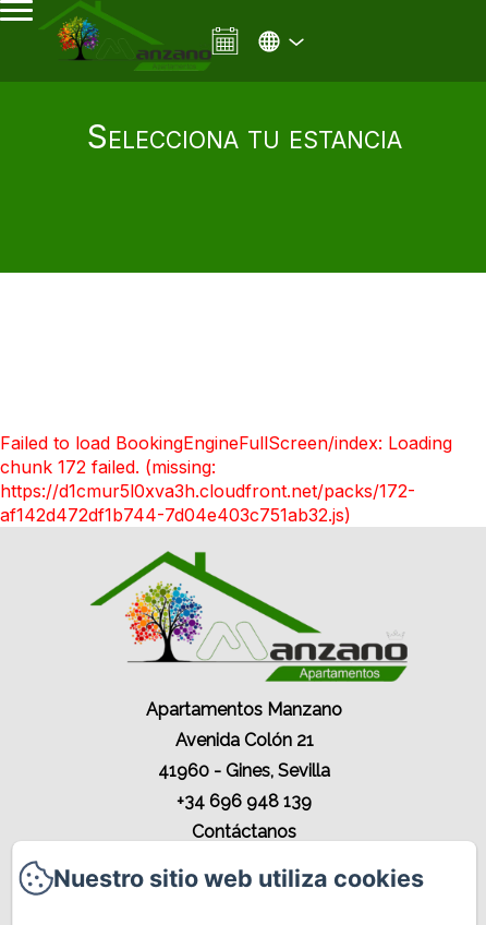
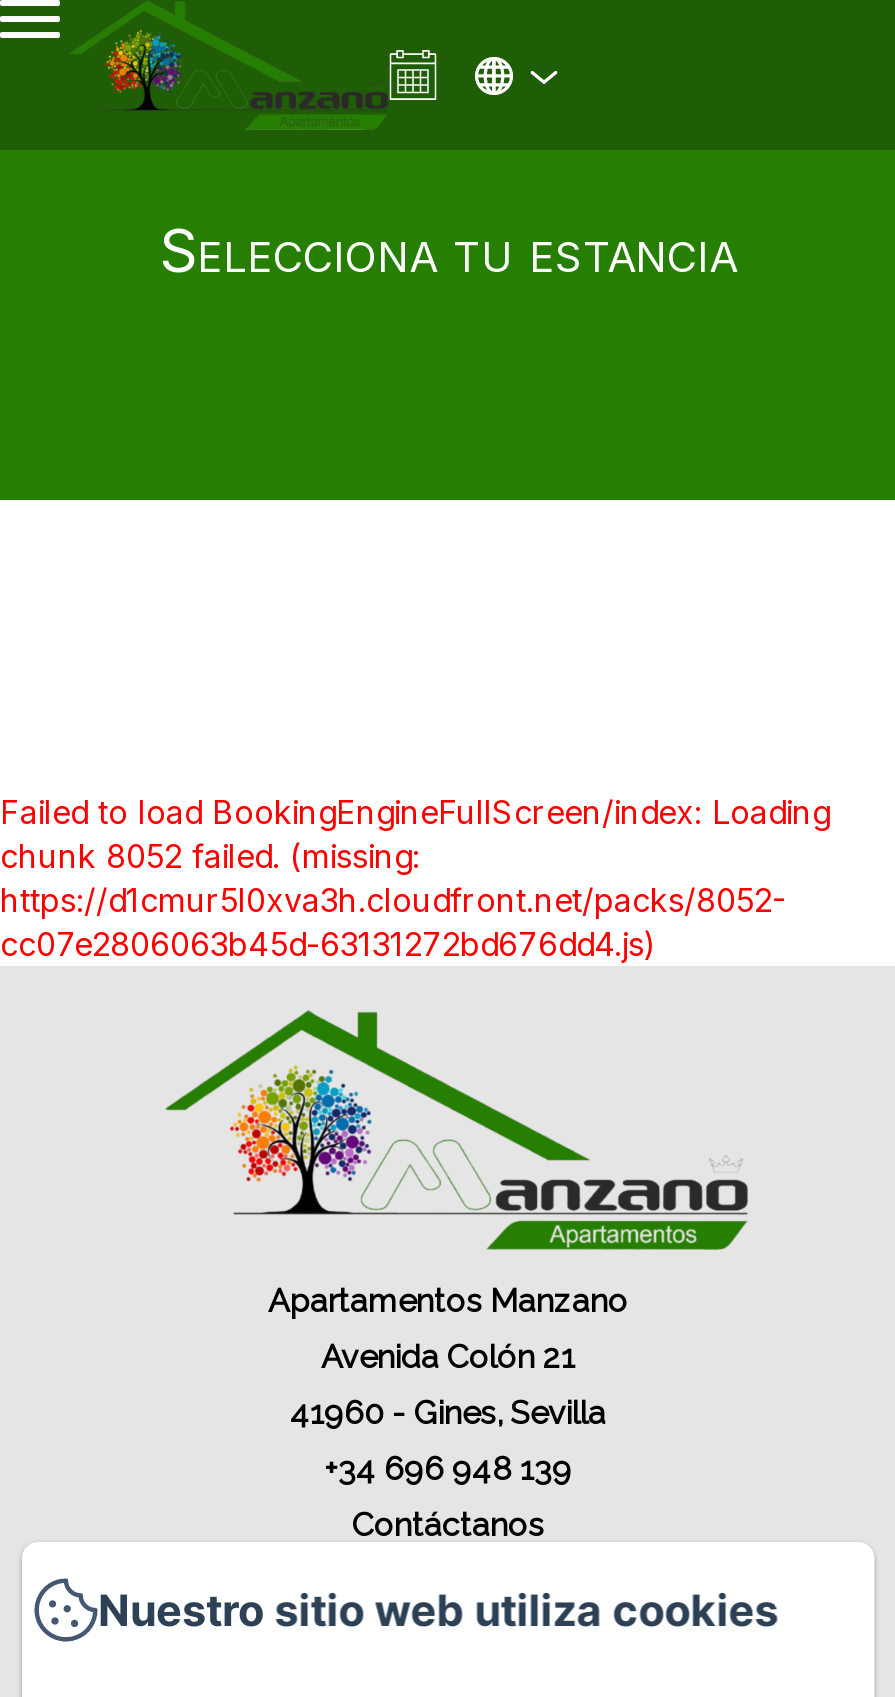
- chunk 172 failed. (missing:
- https://d1cmur5l0xva3h.cloudfront.net/packs/172-
- af142d472df1b744-7d04e403c751ab32.js)
+ chunk 8052 failed. (missing:
+ https://d1cmur5l0xva3h.cloudfront.net/packs/8052-
+ cc07e2806063b45d-63131272bd676dd4.js)
